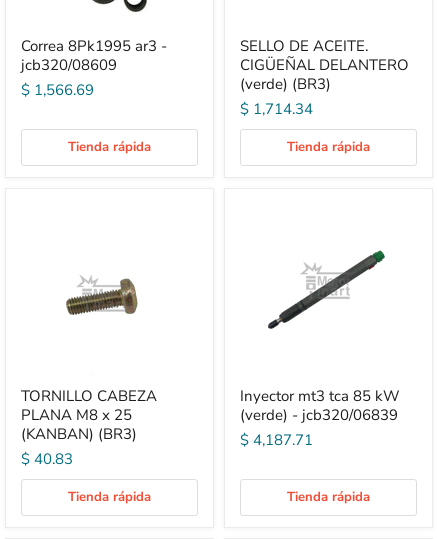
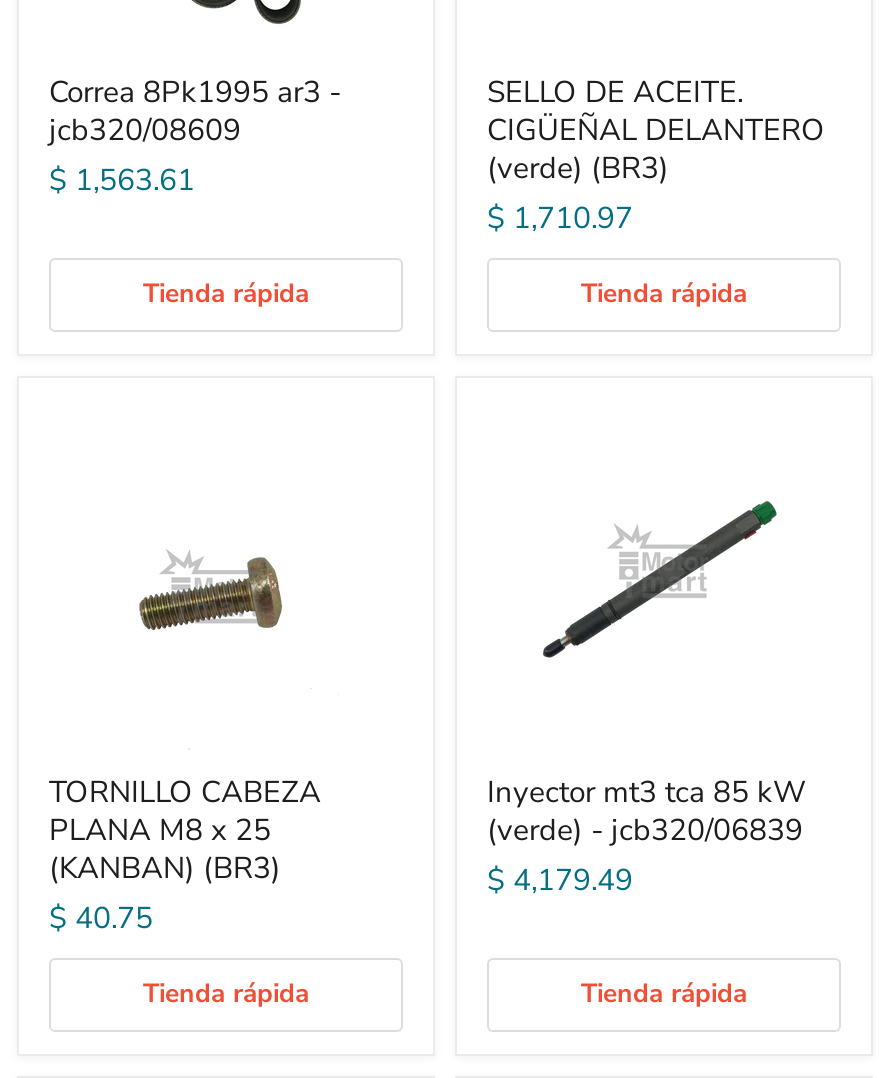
- $ 1,566.69
+ $ 1,563.61

- $ 1,714.34
+ $ 1,710.97

- $ 4,187.71
+ $ 4,179.49

- $ 40.83
+ $ 40.75
